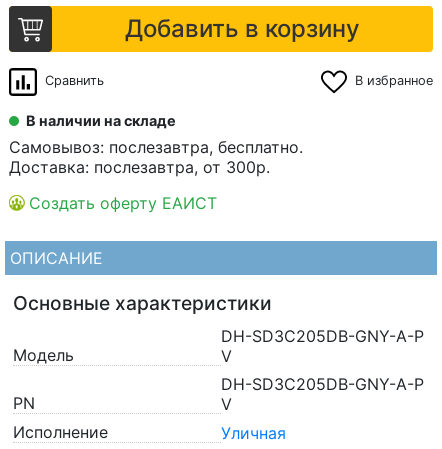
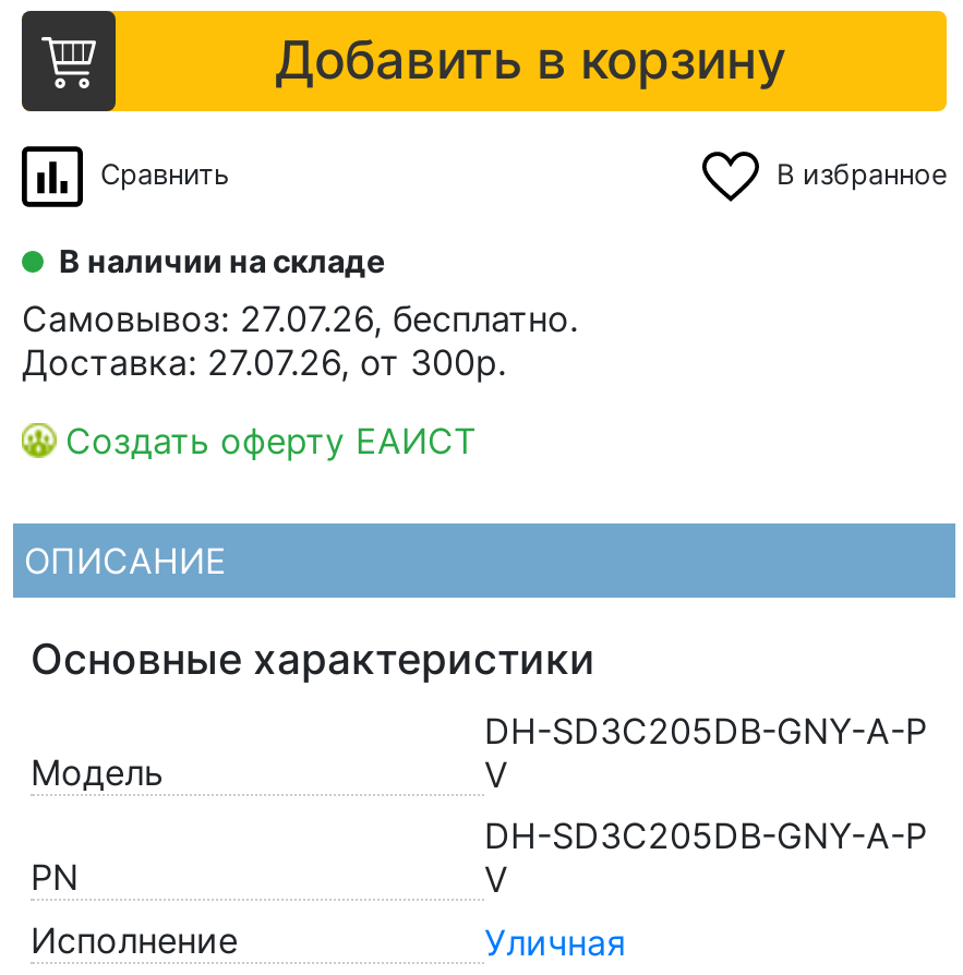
- Самовывоз: послезавтра, бесплатно.
+ Самовывоз: 27.07.26, бесплатно.

- Доставка: послезавтра, от 300р.
+ Доставка: 27.07.26, от 300р.
